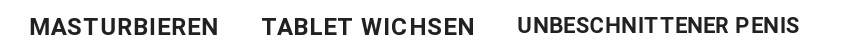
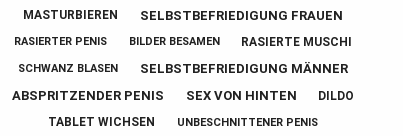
+ SELBSTBEFRIEDIGUNG FRAUEN
+ RASIERTER PENIS
+ BILDER BESAMEN
+ RASIERTE MUSCHI
+ SCHWANZ BLASEN
+ SELBSTBEFRIEDIGUNG MÄNNER
+ ABSPRITZENDER PENIS
+ SEX VON HINTEN
+ DILDO
